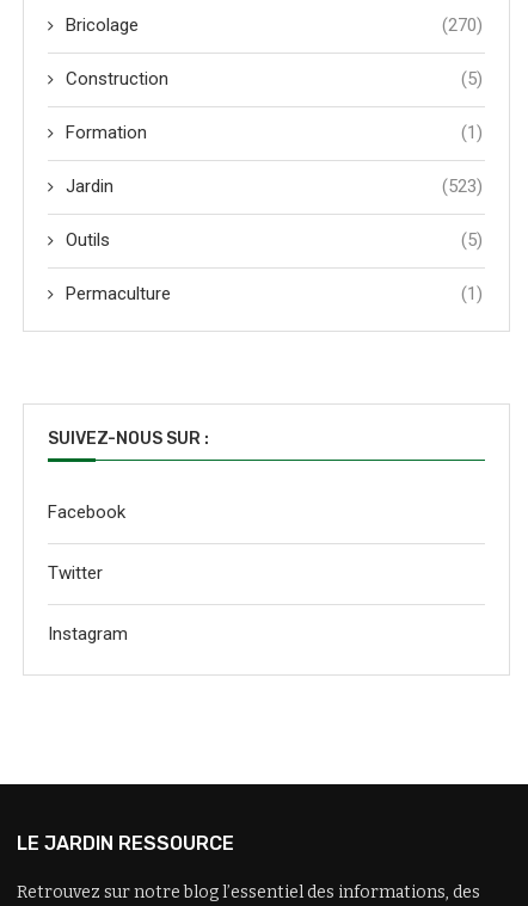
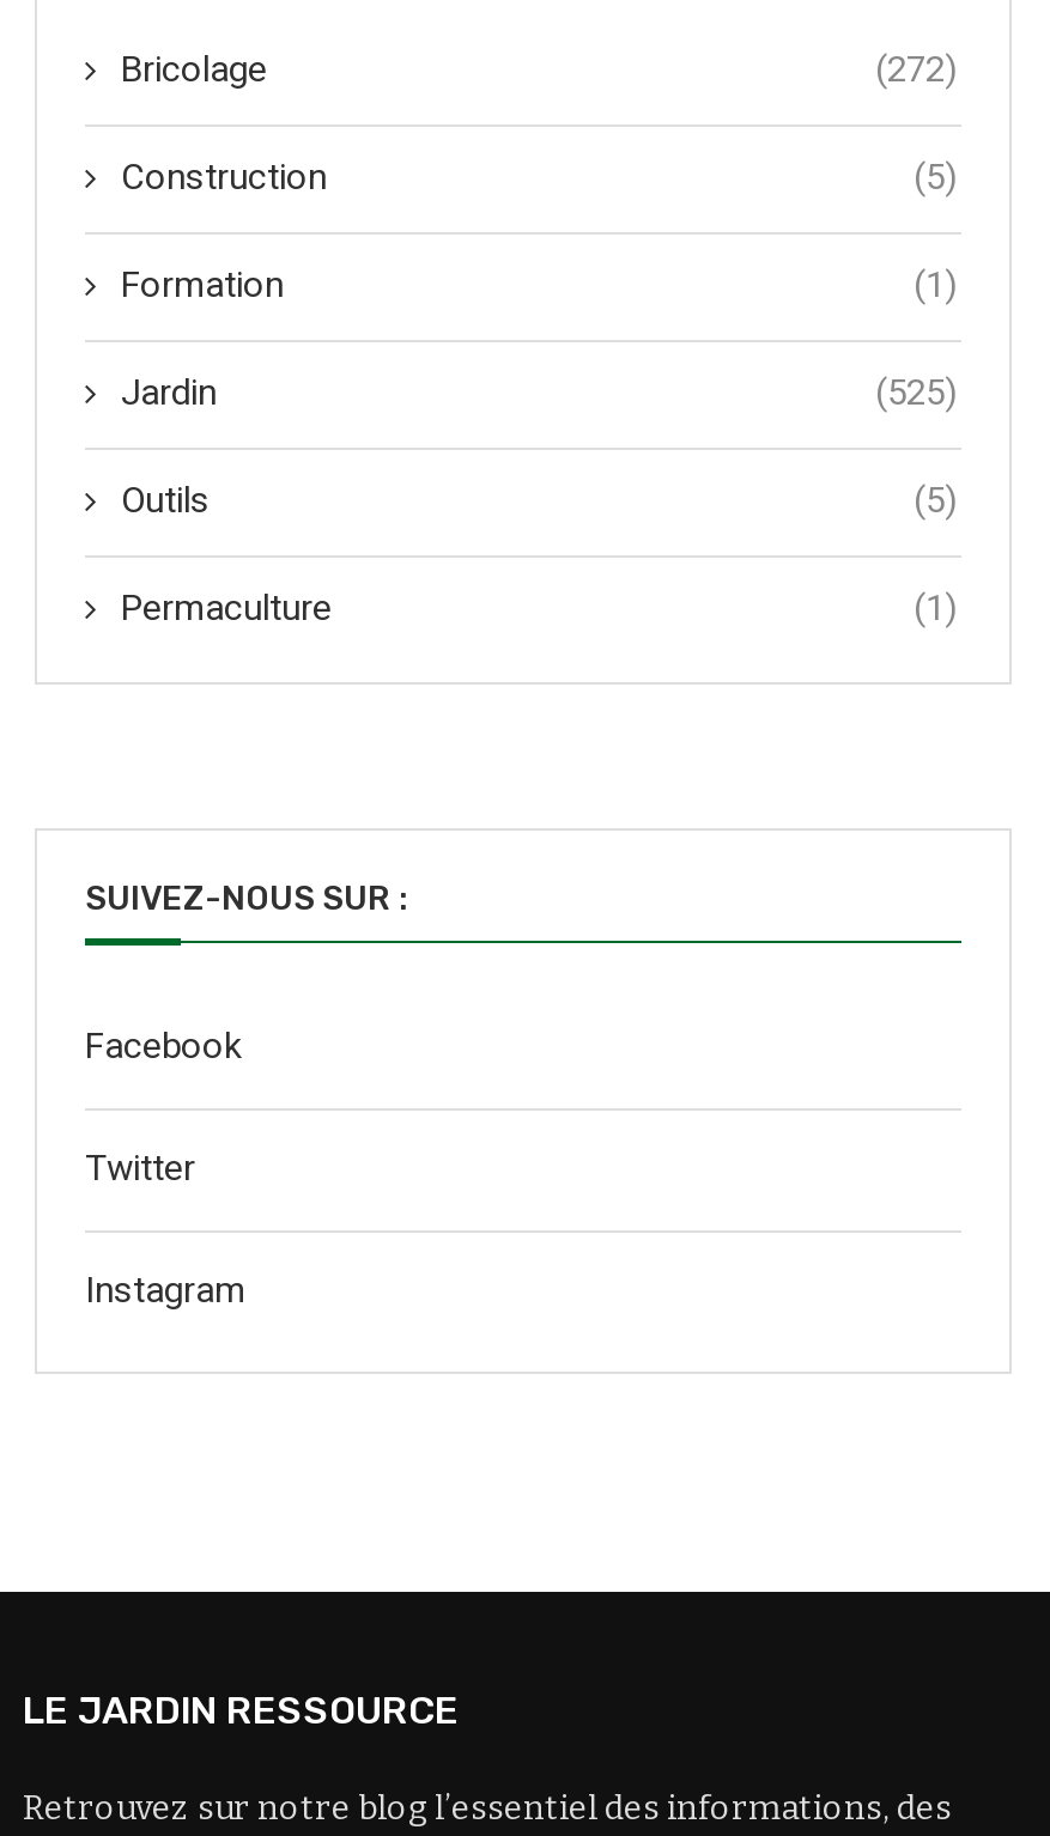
- (270)
+ (272)

- (523)
+ (525)
